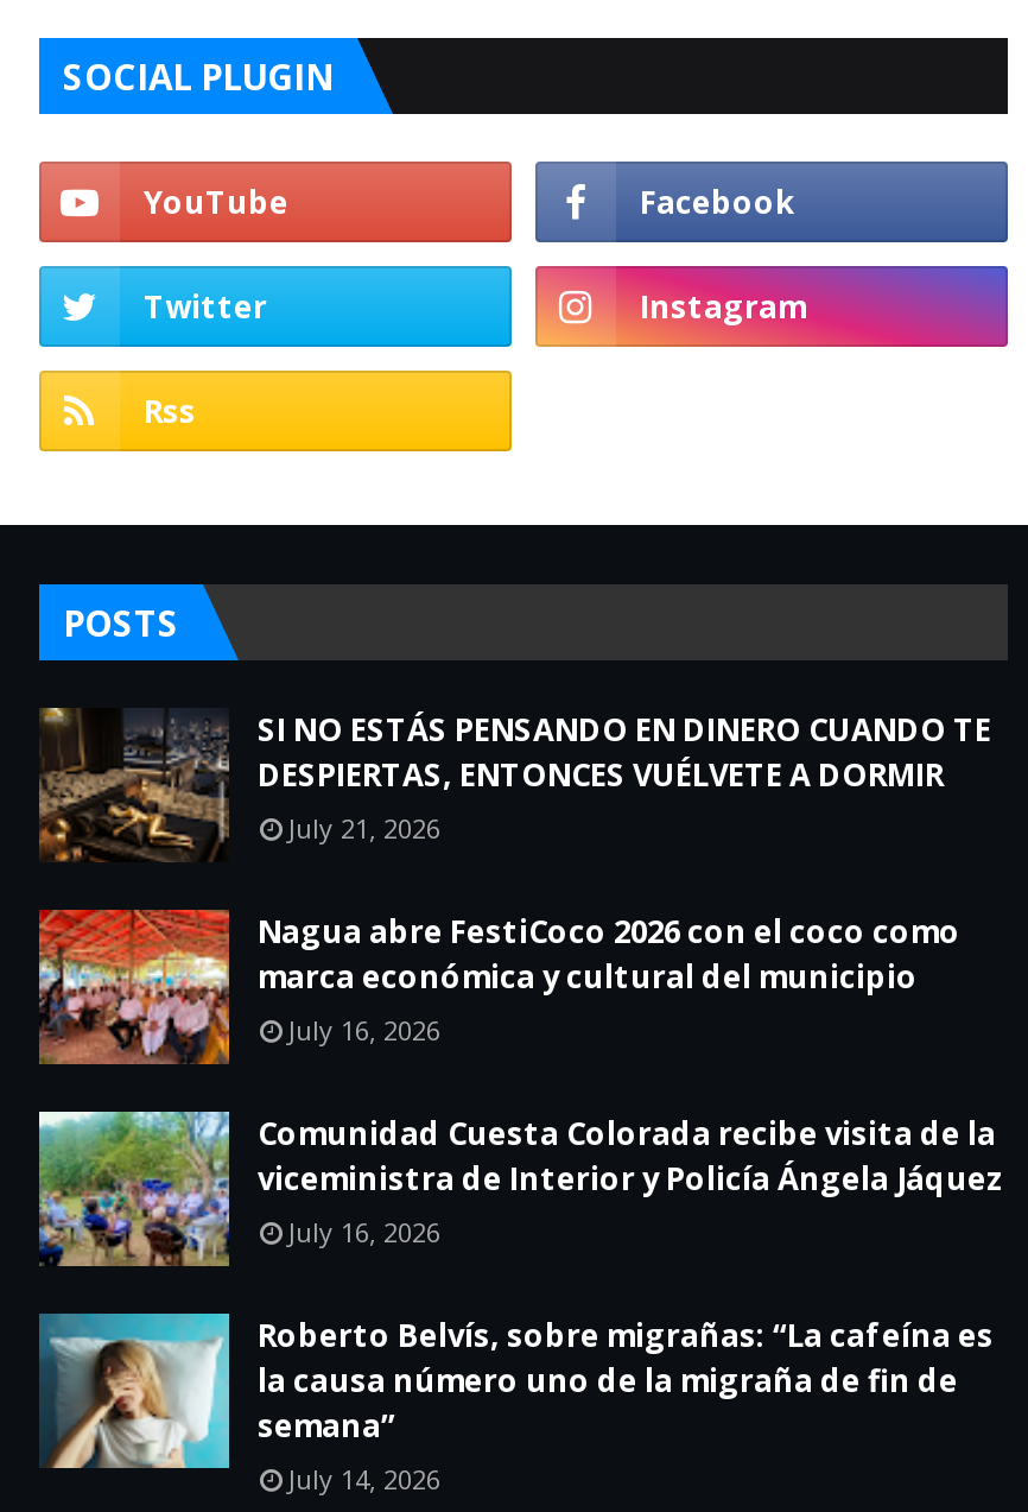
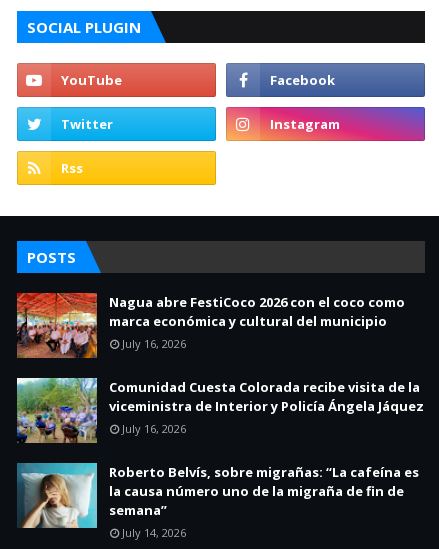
- [image]
- SI NO ESTÁS PENSANDO EN DINERO CUANDO TE
- DESPIERTAS, ENTONCES VUÉLVETE A DORMIR
- July 21, 2026
